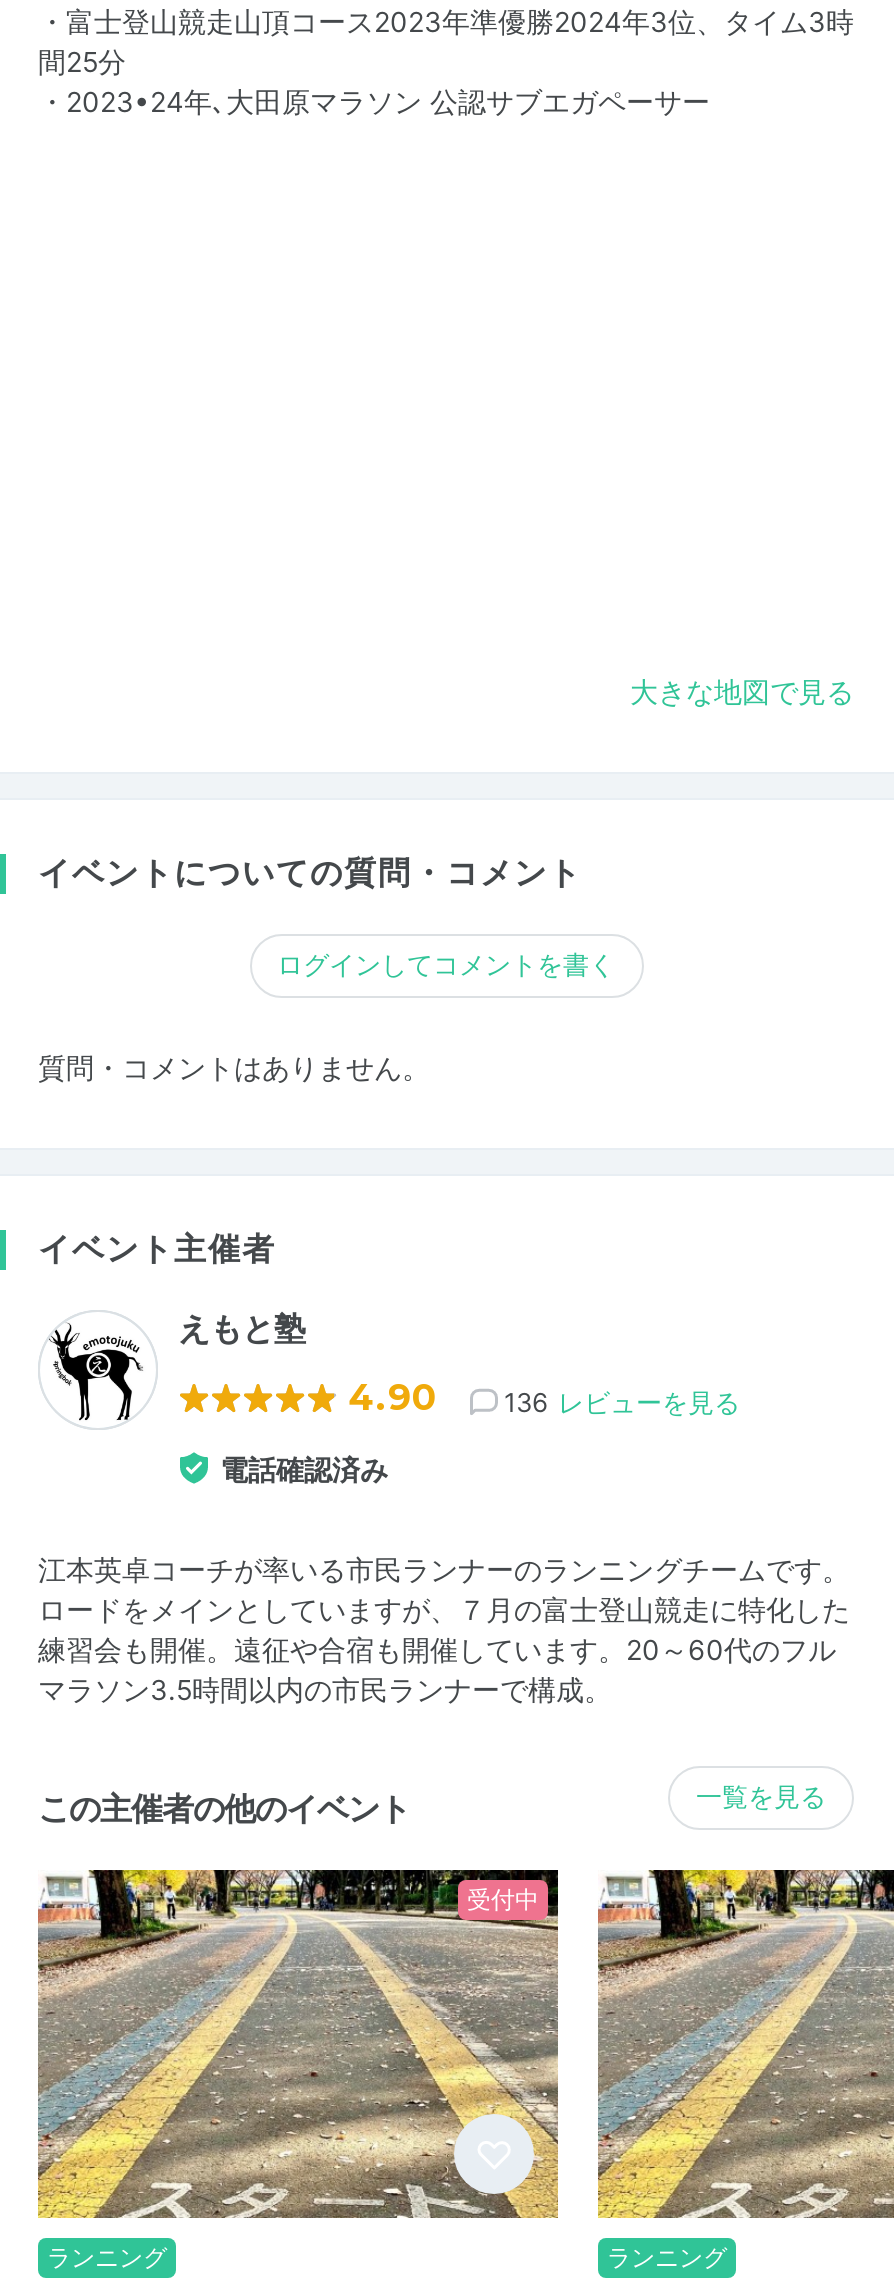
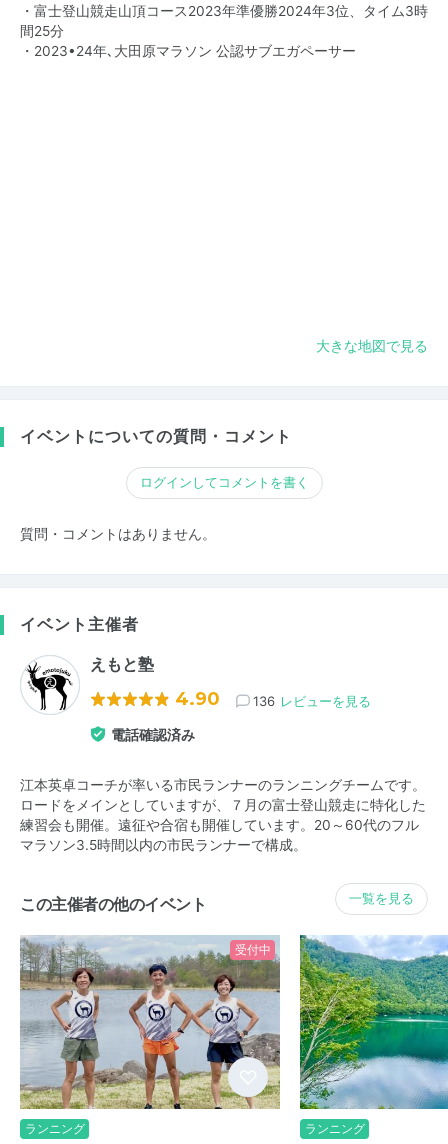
- [image]
+ [image]

- [image]
+ [image]
